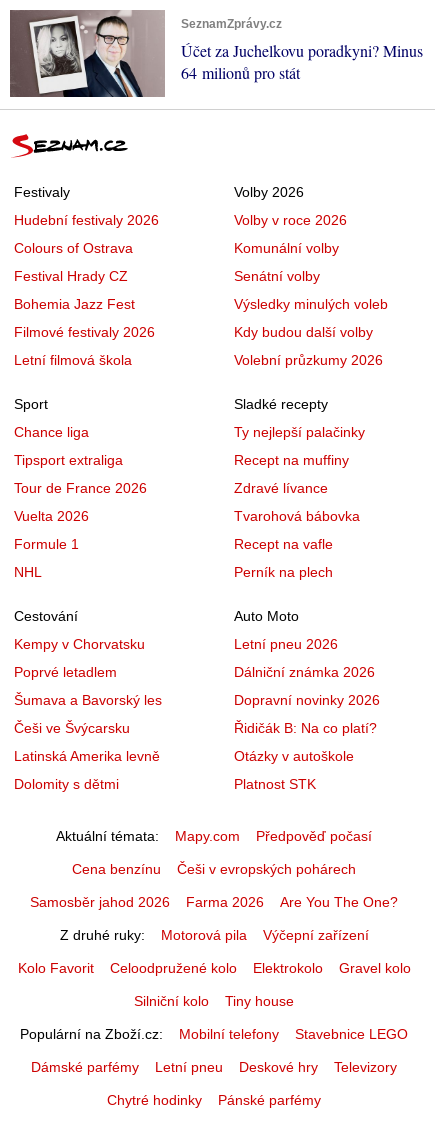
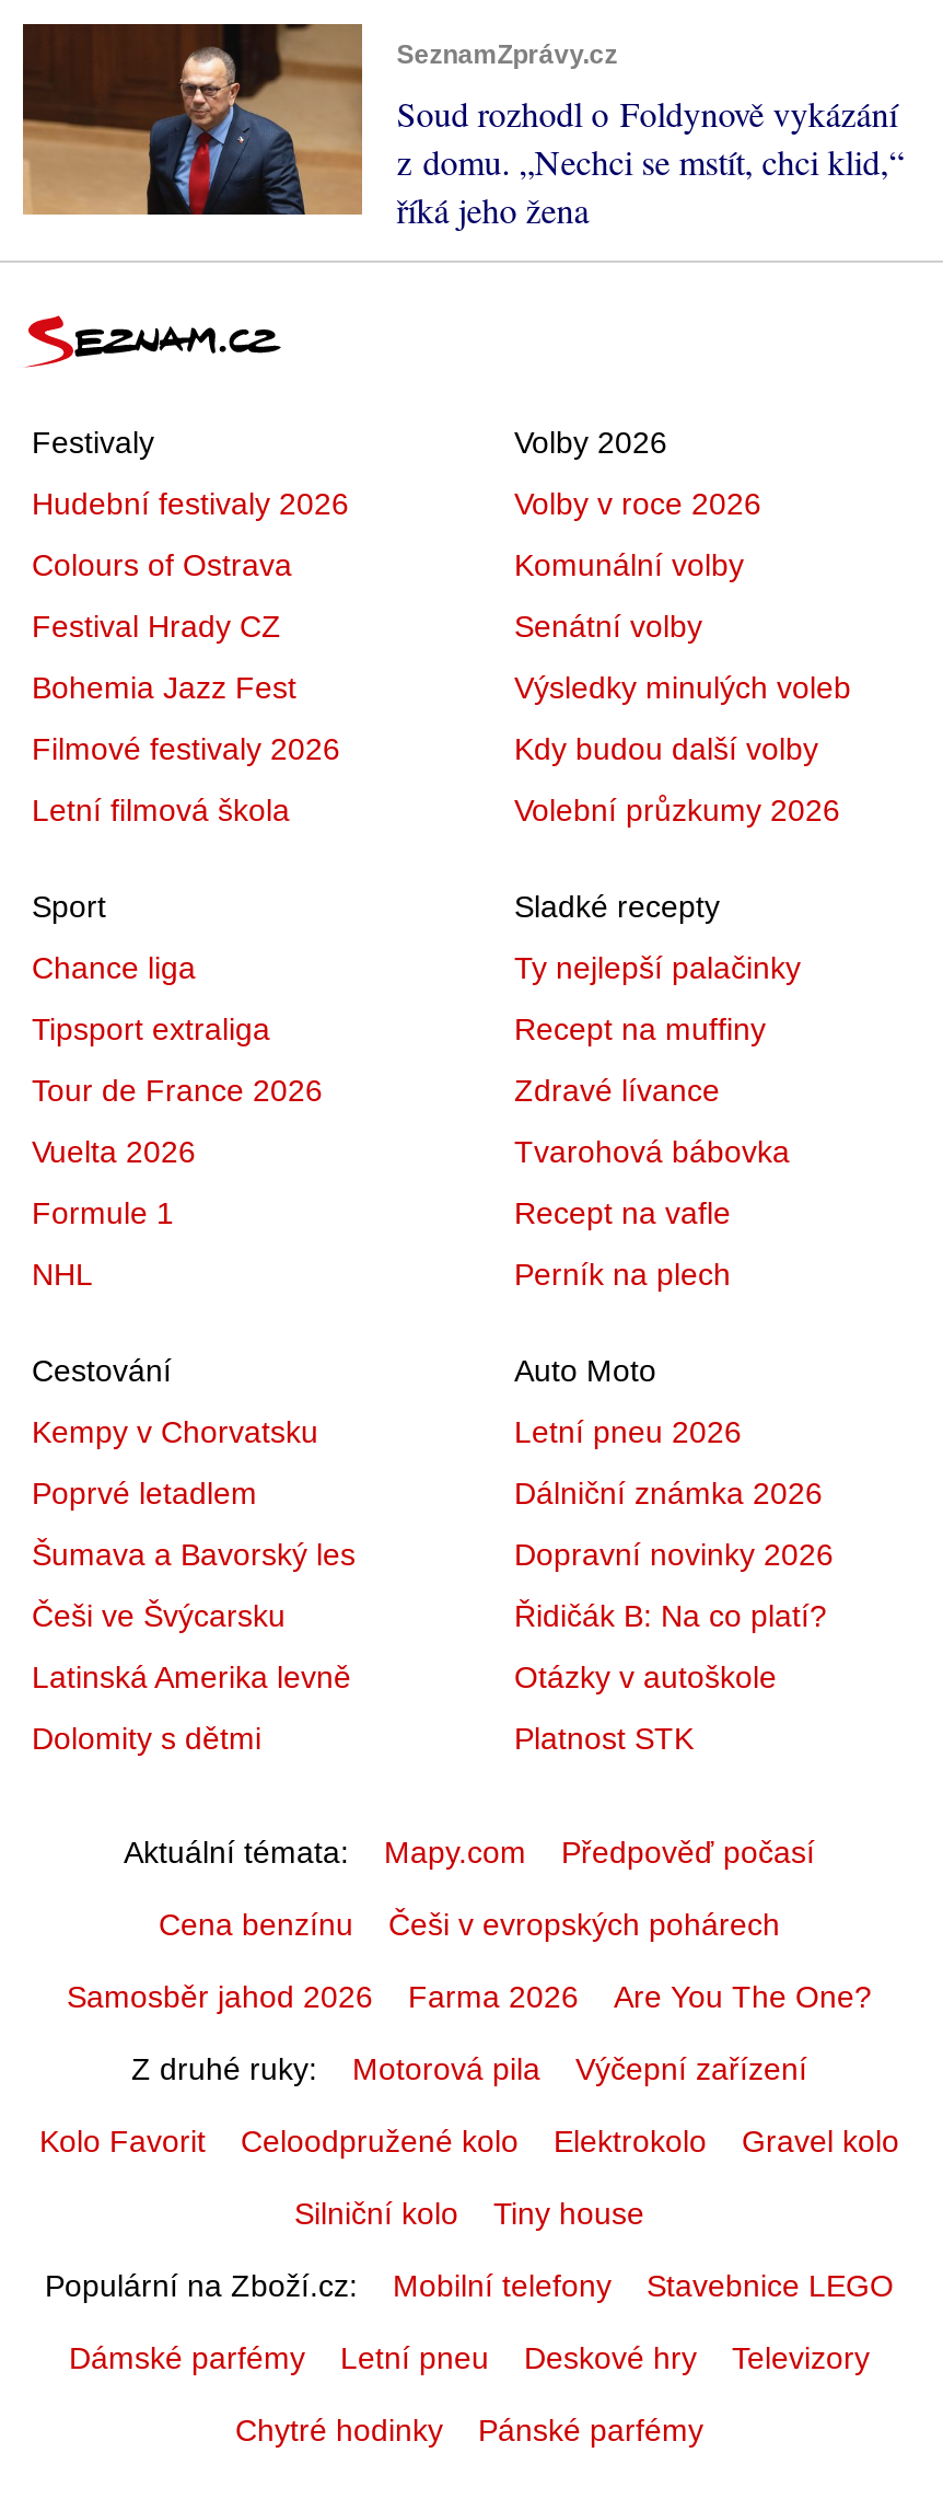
- [image]
- Účet za Juchelkovu poradkyni? Minus
- 64 milionů pro stát
+ [image]
+ Soud rozhodl o Foldynově vykázání
+ z domu. „Nechci se mstít, chci klid,“
+ říká jeho žena
